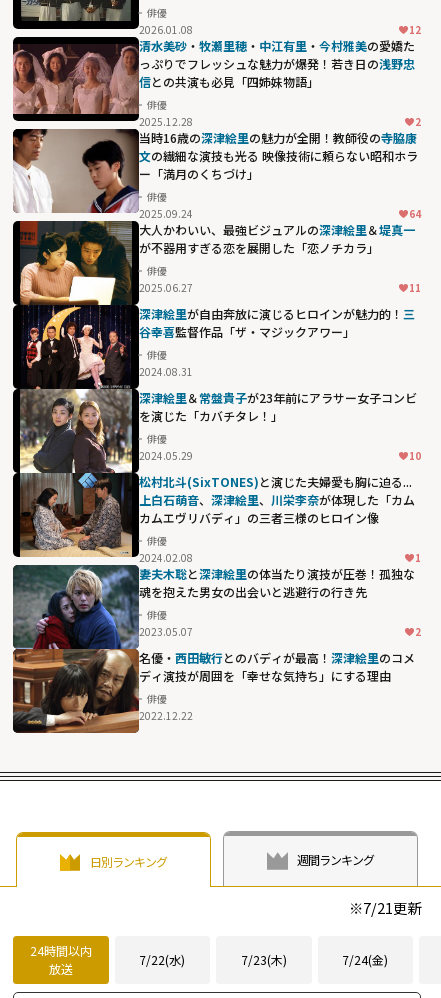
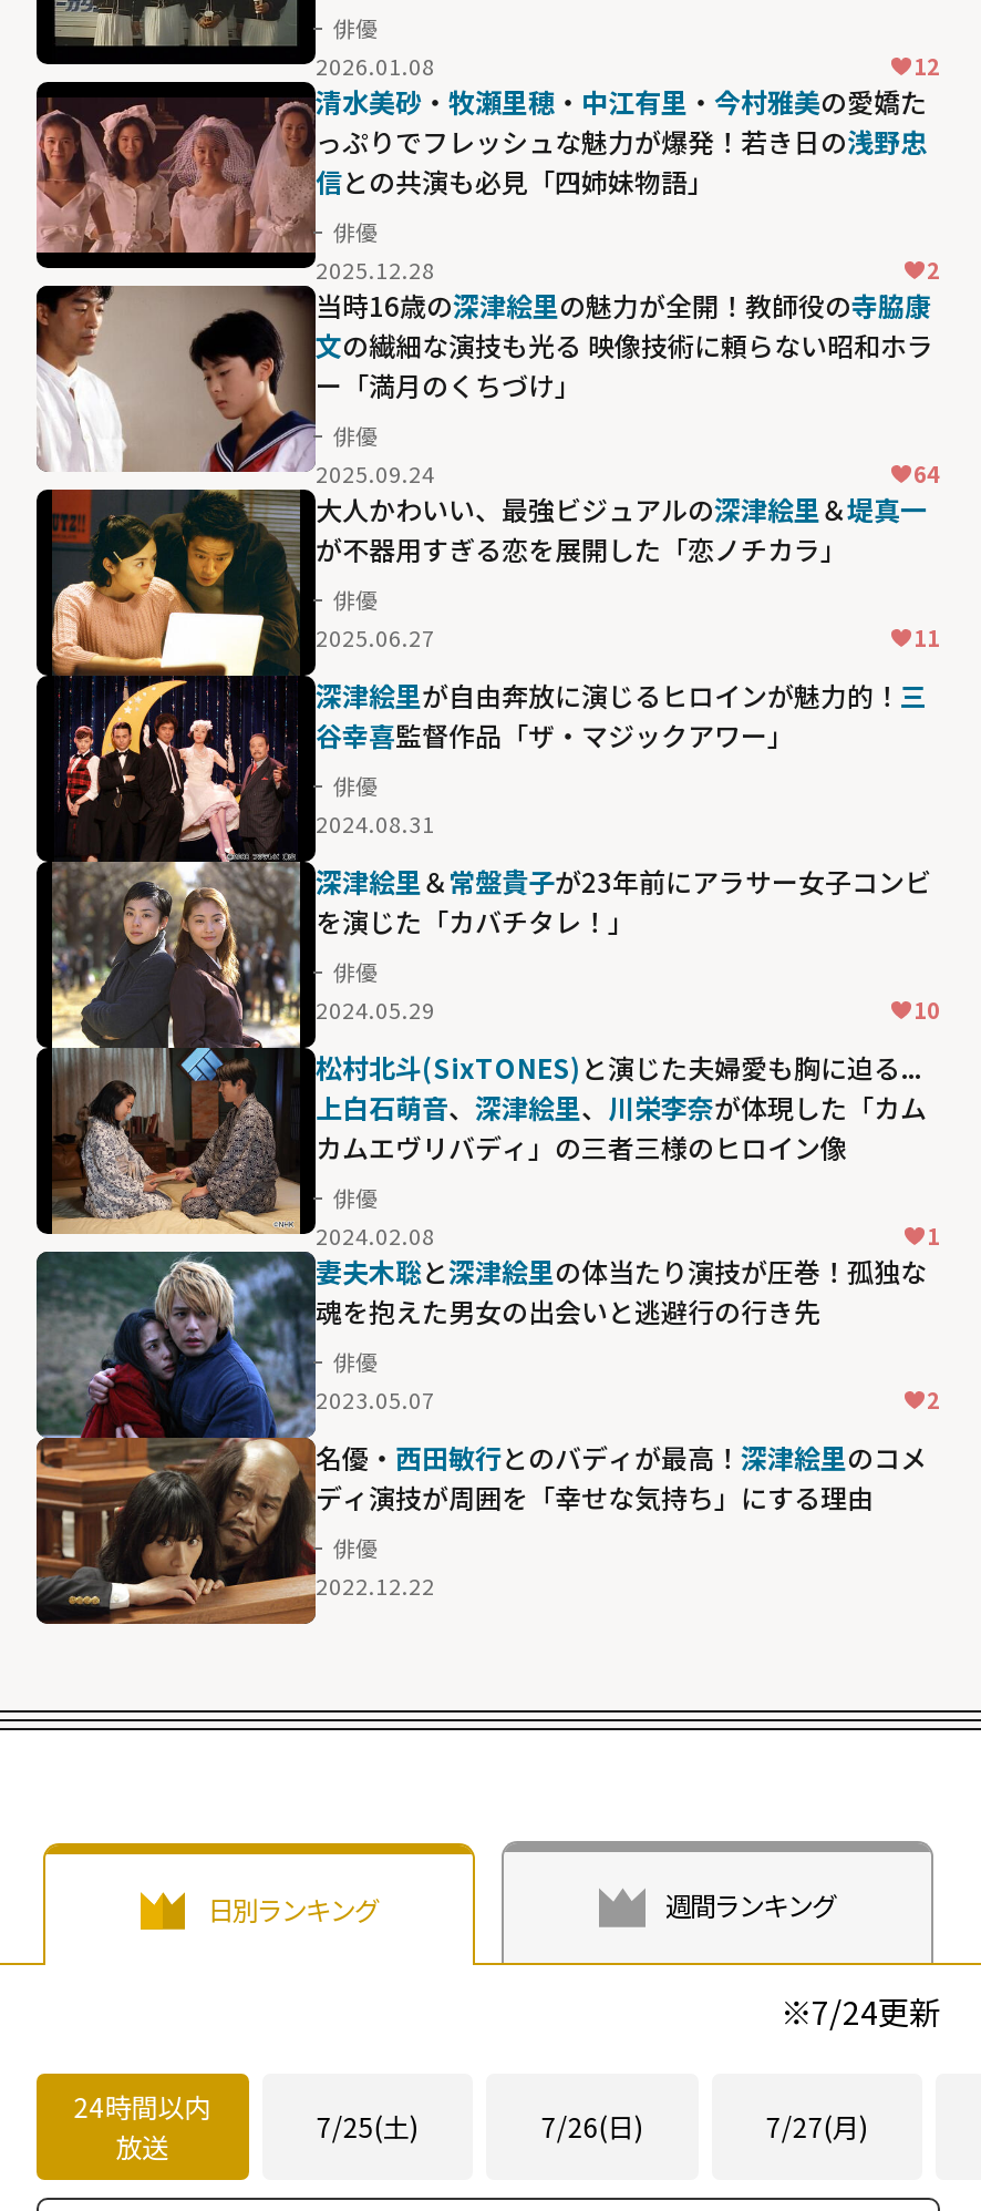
- ※7/21更新
+ ※7/24更新

- 7/22(水)
- 7/23(木)
- 7/24(金)
+ 7/25(土)
+ 7/26(日)
+ 7/27(月)
